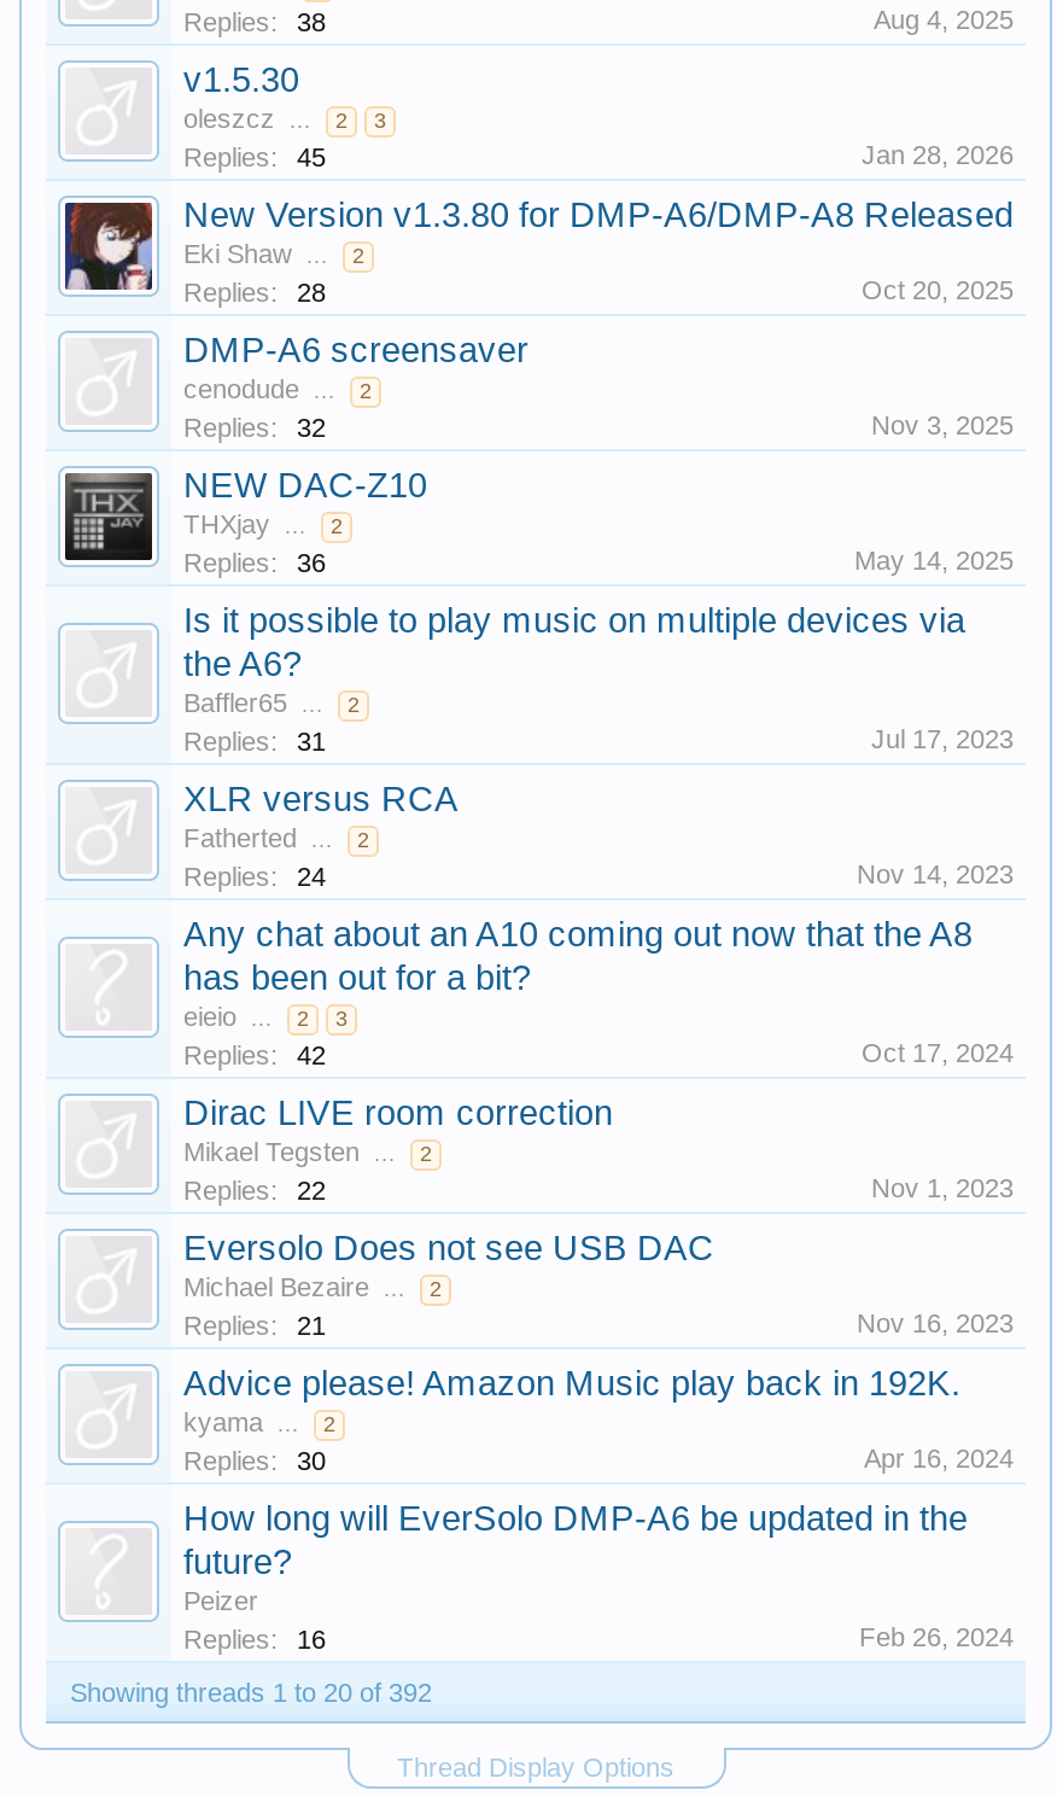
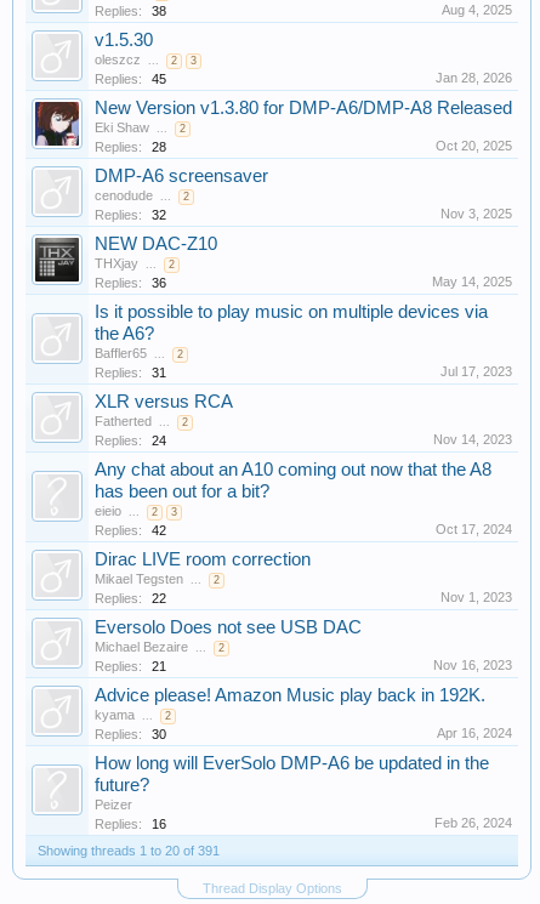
- Showing threads 1 to 20 of 392
+ Showing threads 1 to 20 of 391
